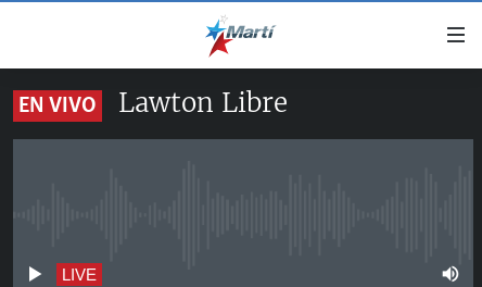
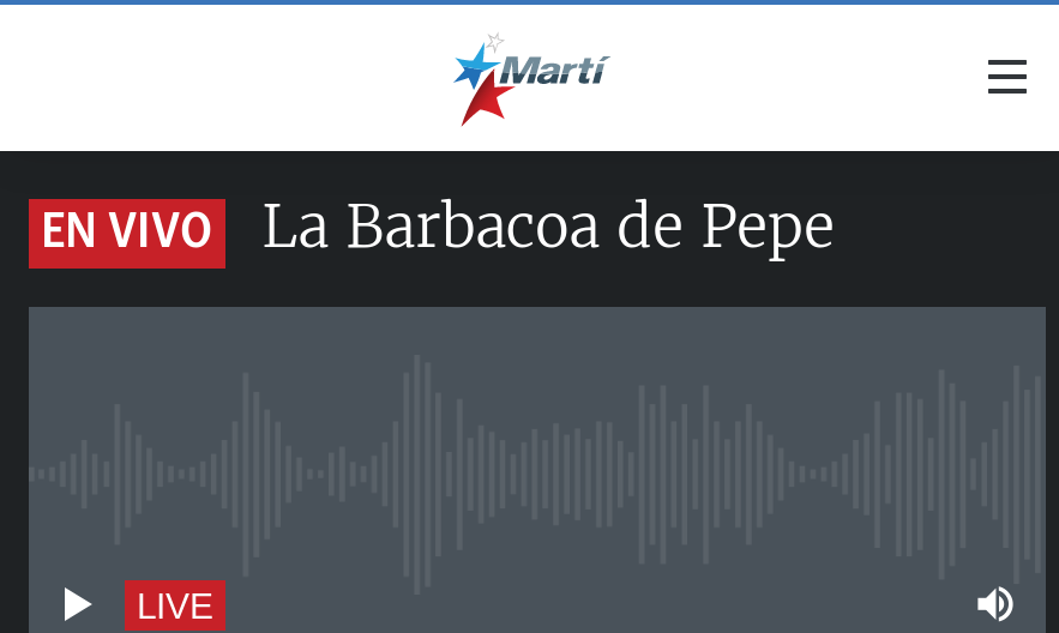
- Lawton Libre
+ La Barbacoa de Pepe
